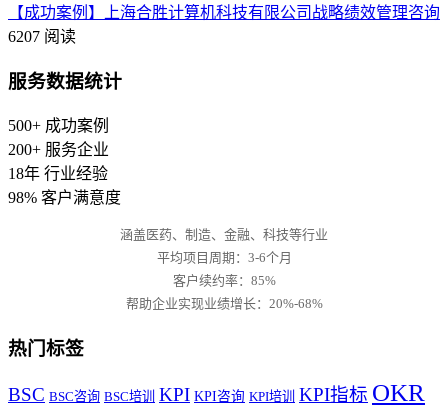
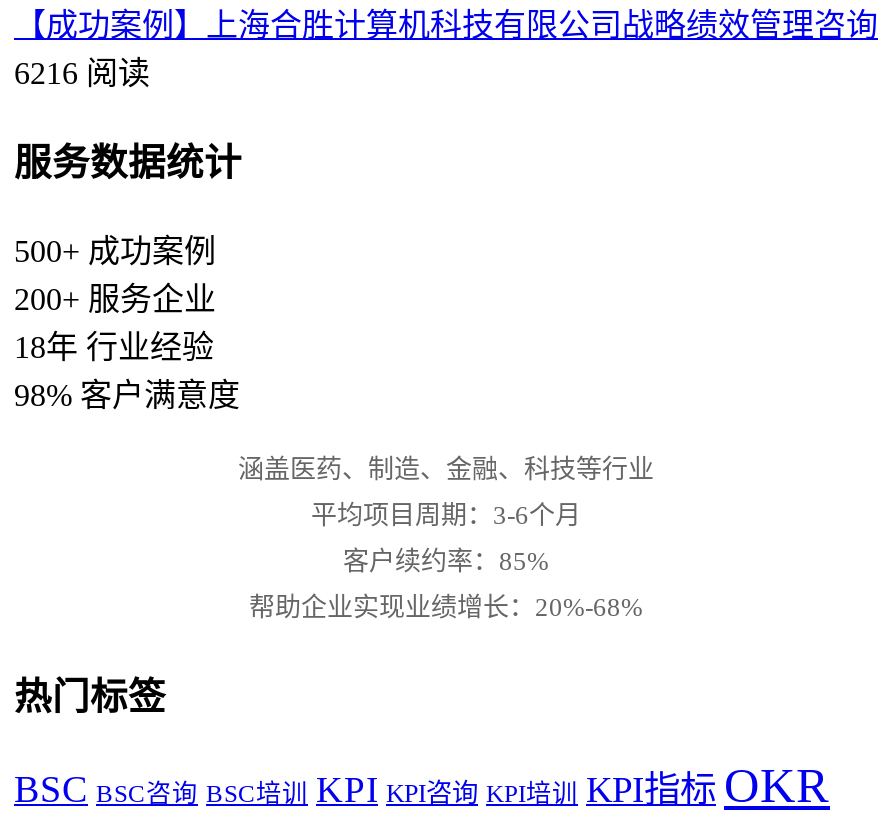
- 6207 阅读
+ 6216 阅读
